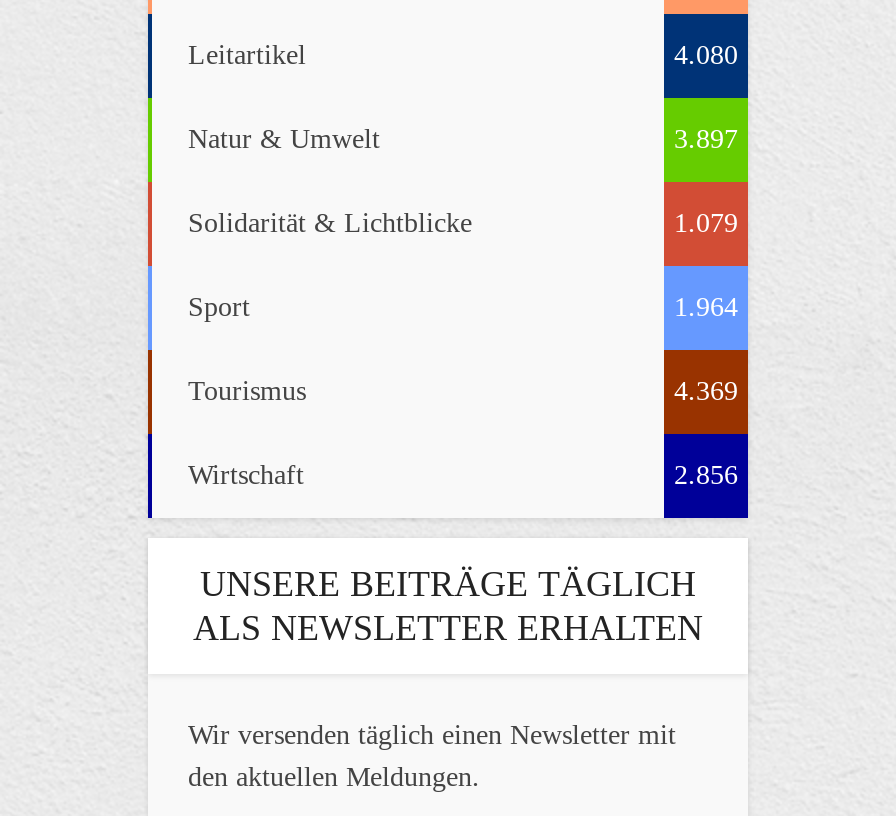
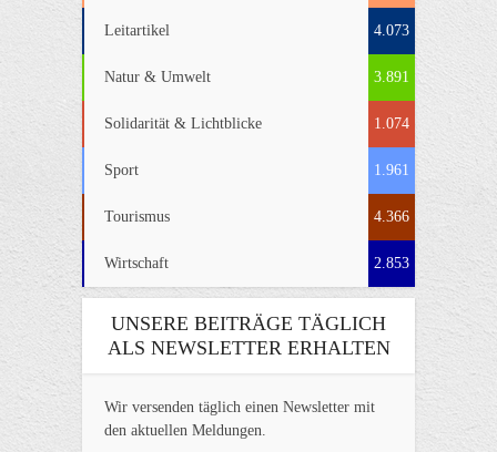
- 4.080
+ 4.073

- 3.897
+ 3.891

- 1.079
+ 1.074

- 1.964
+ 1.961

- 4.369
+ 4.366

- 2.856
+ 2.853
